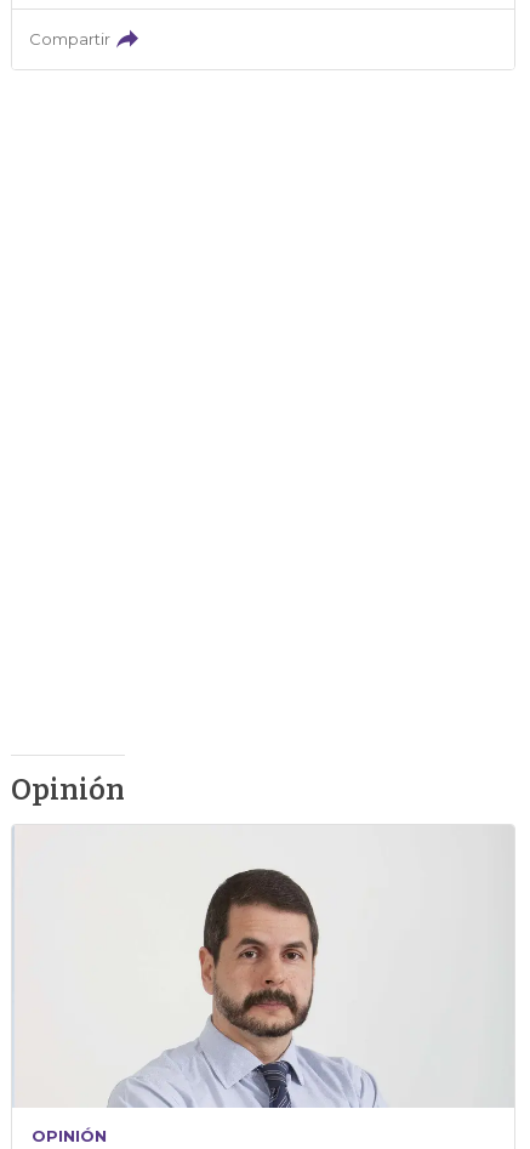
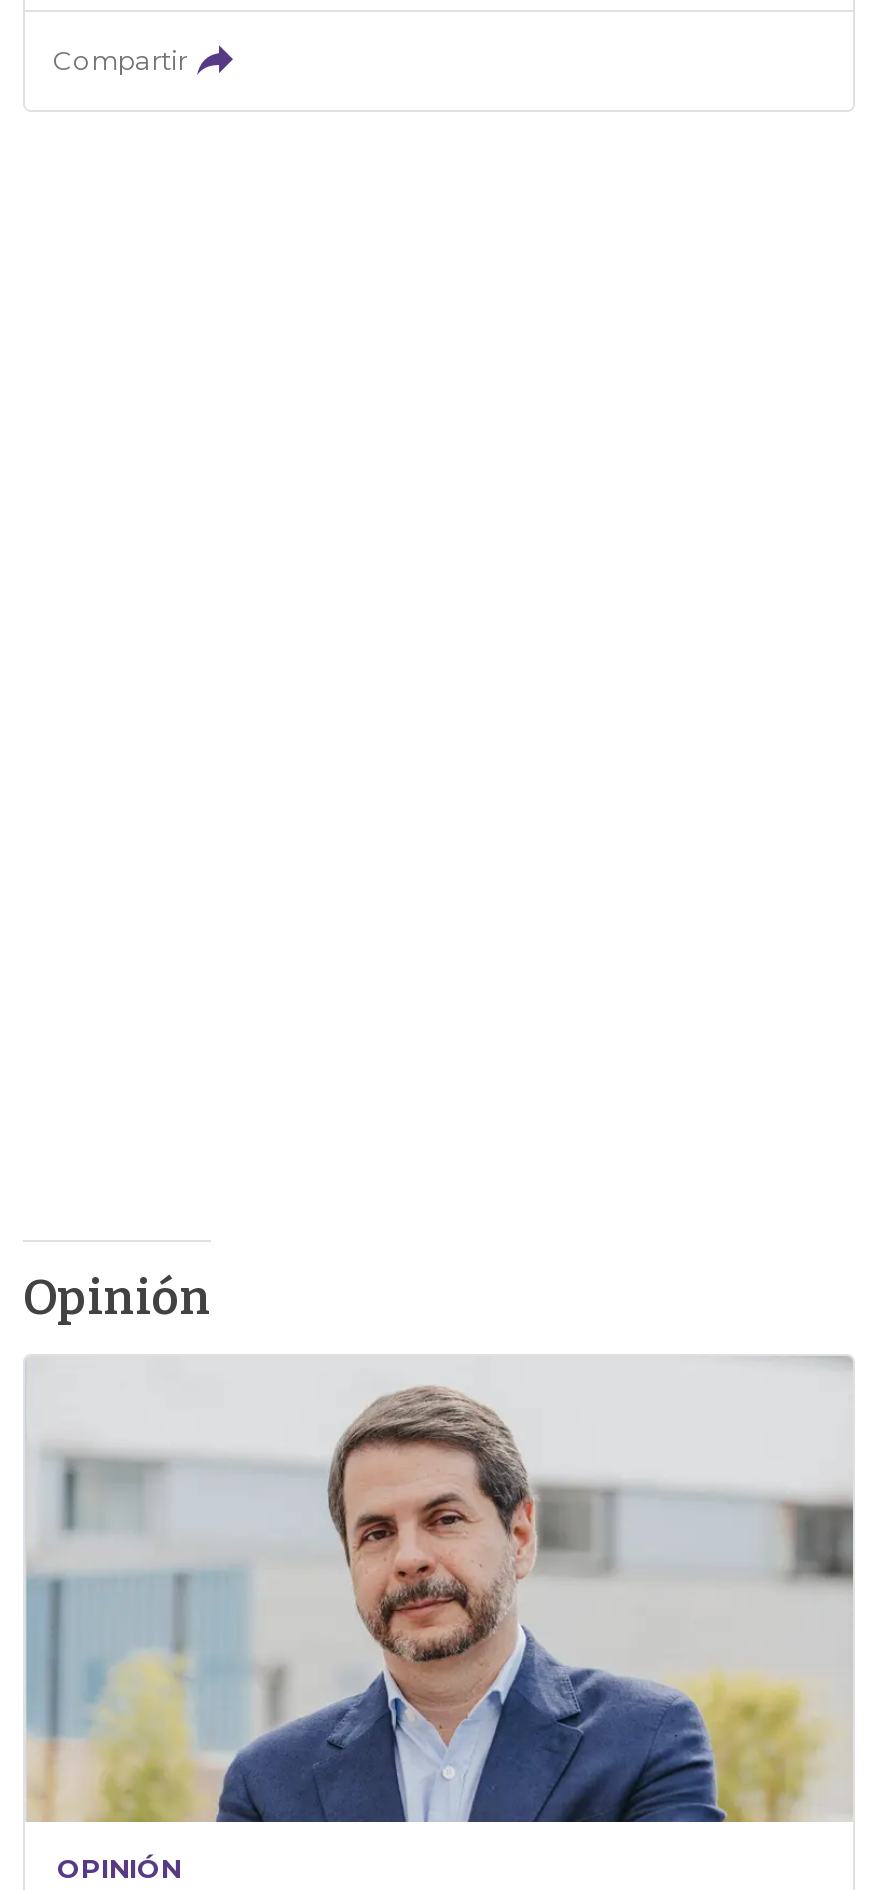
- [image]
+ [image]
